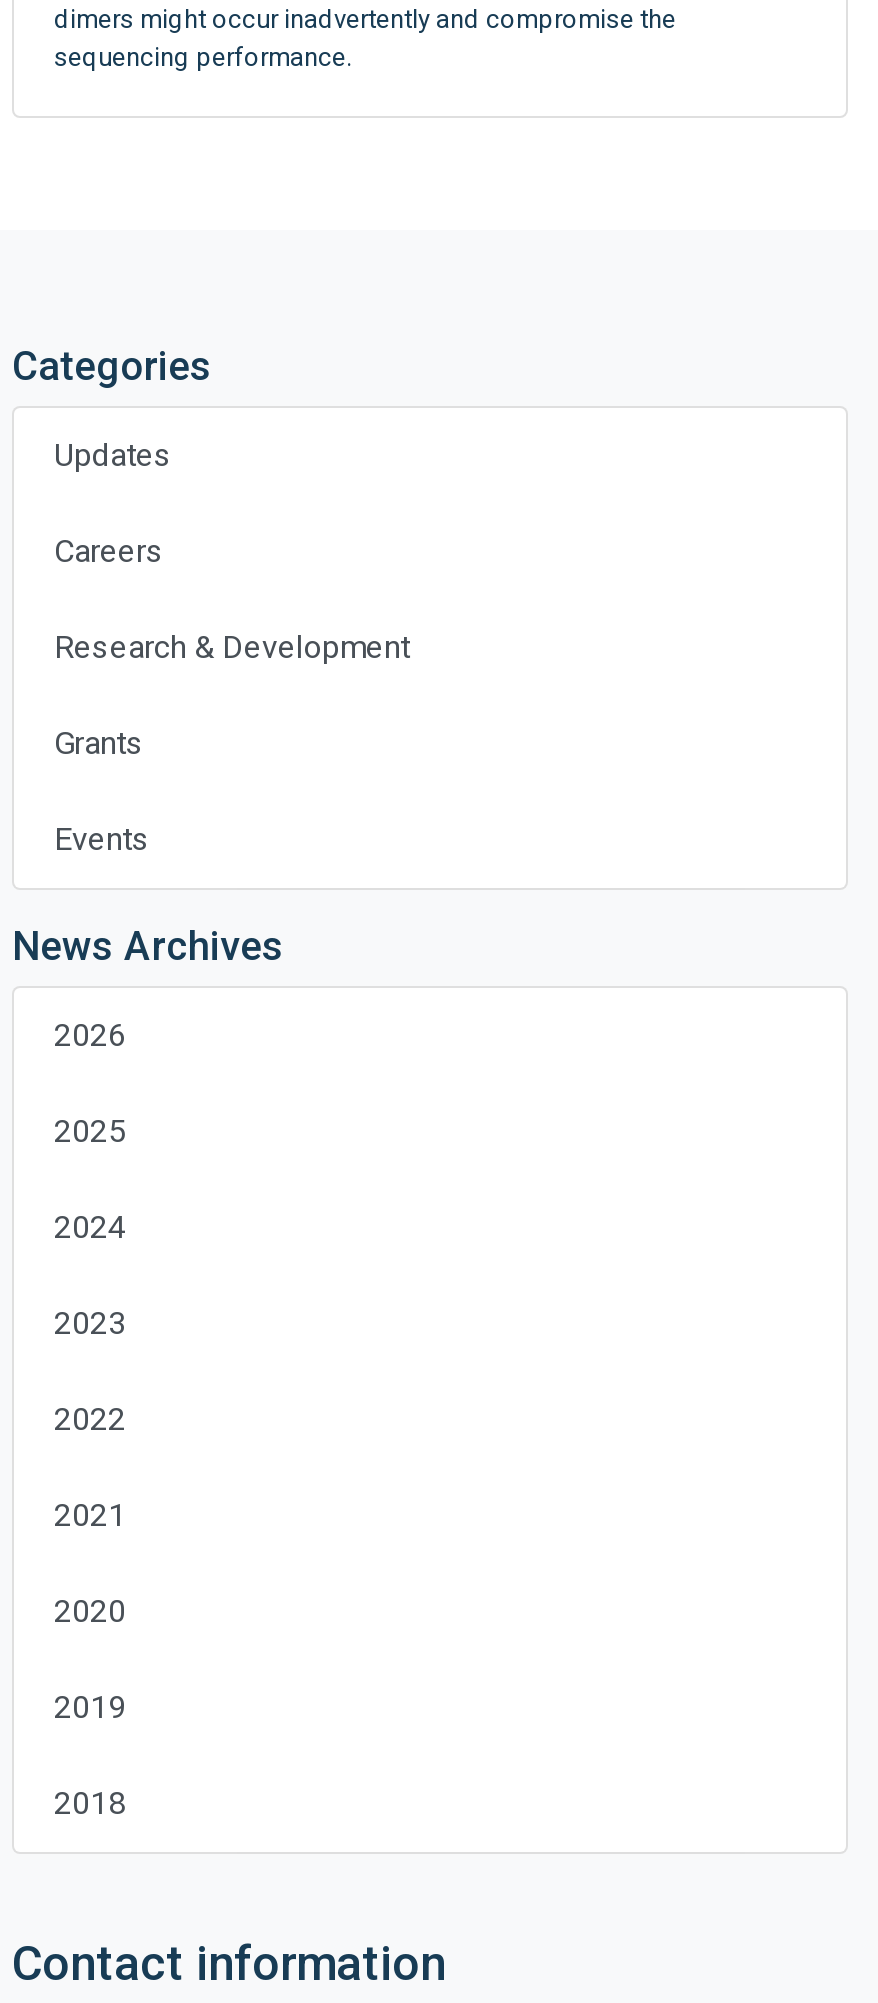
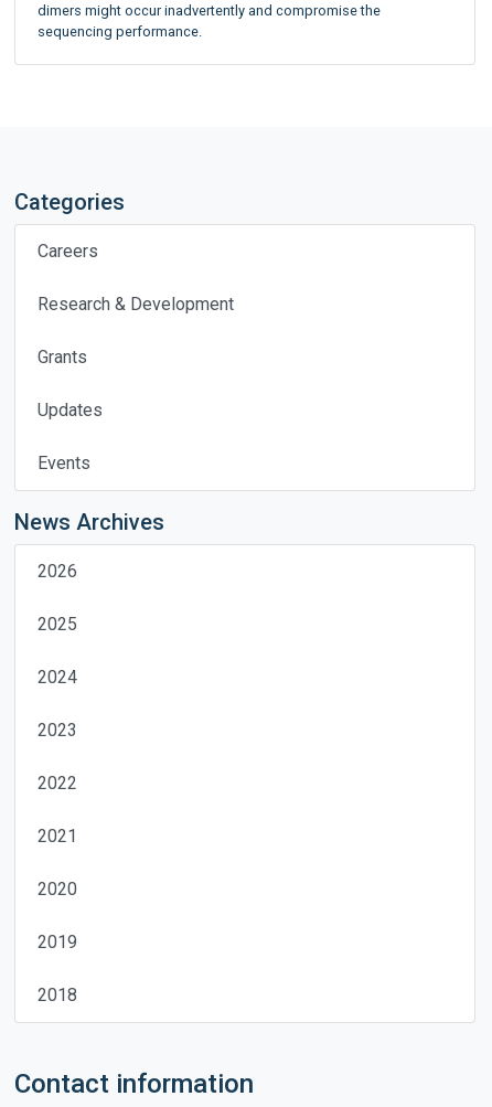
moved down: Updates

moved up: Careers | Research & Development | Grants
